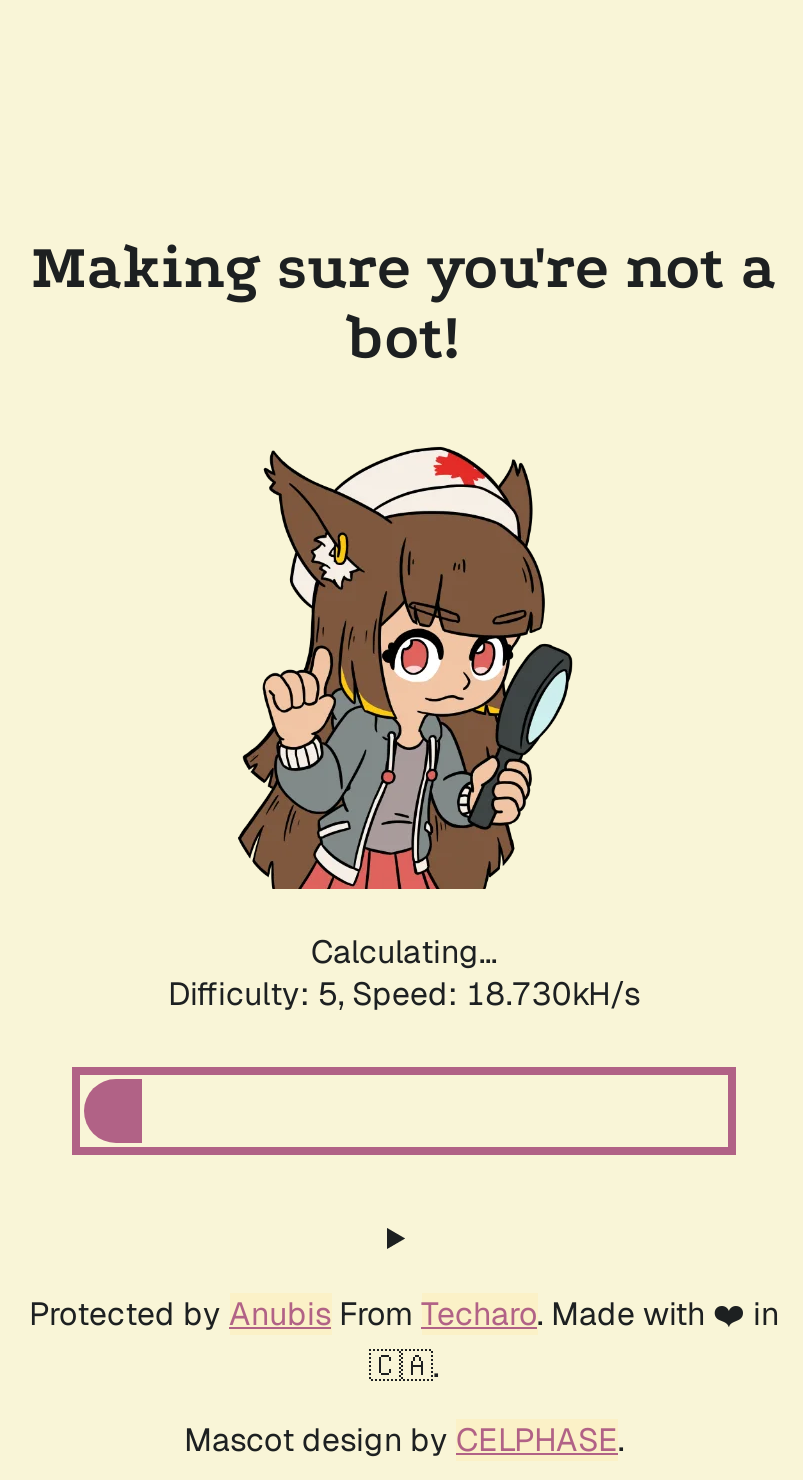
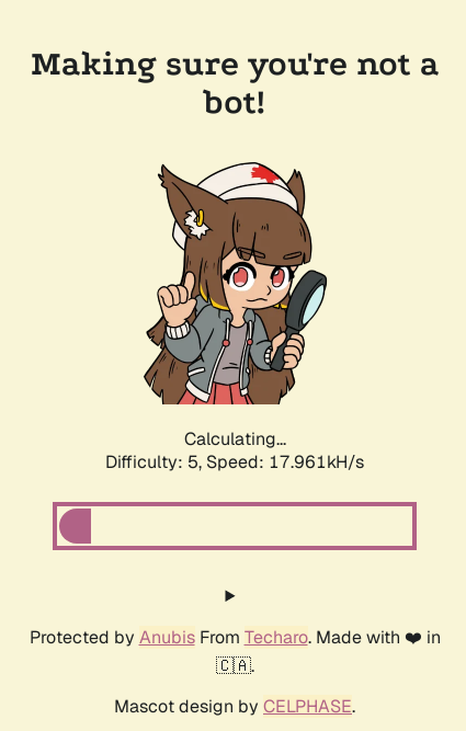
- Difficulty: 5, Speed: 18.730kH/s
+ Difficulty: 5, Speed: 17.961kH/s
